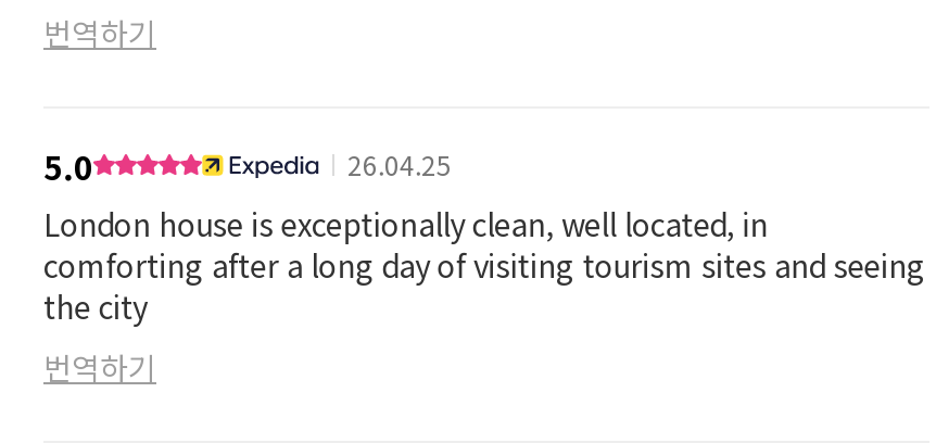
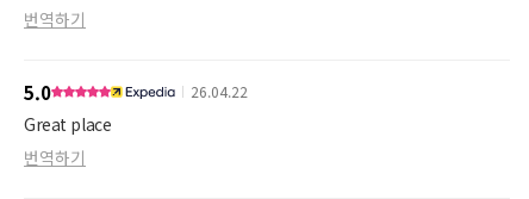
- 26.04.25
- London house is exceptionally clean, well located, in
- comforting after a long day of visiting tourism sites and seeing
- the city
+ 26.04.22
+ Great place
